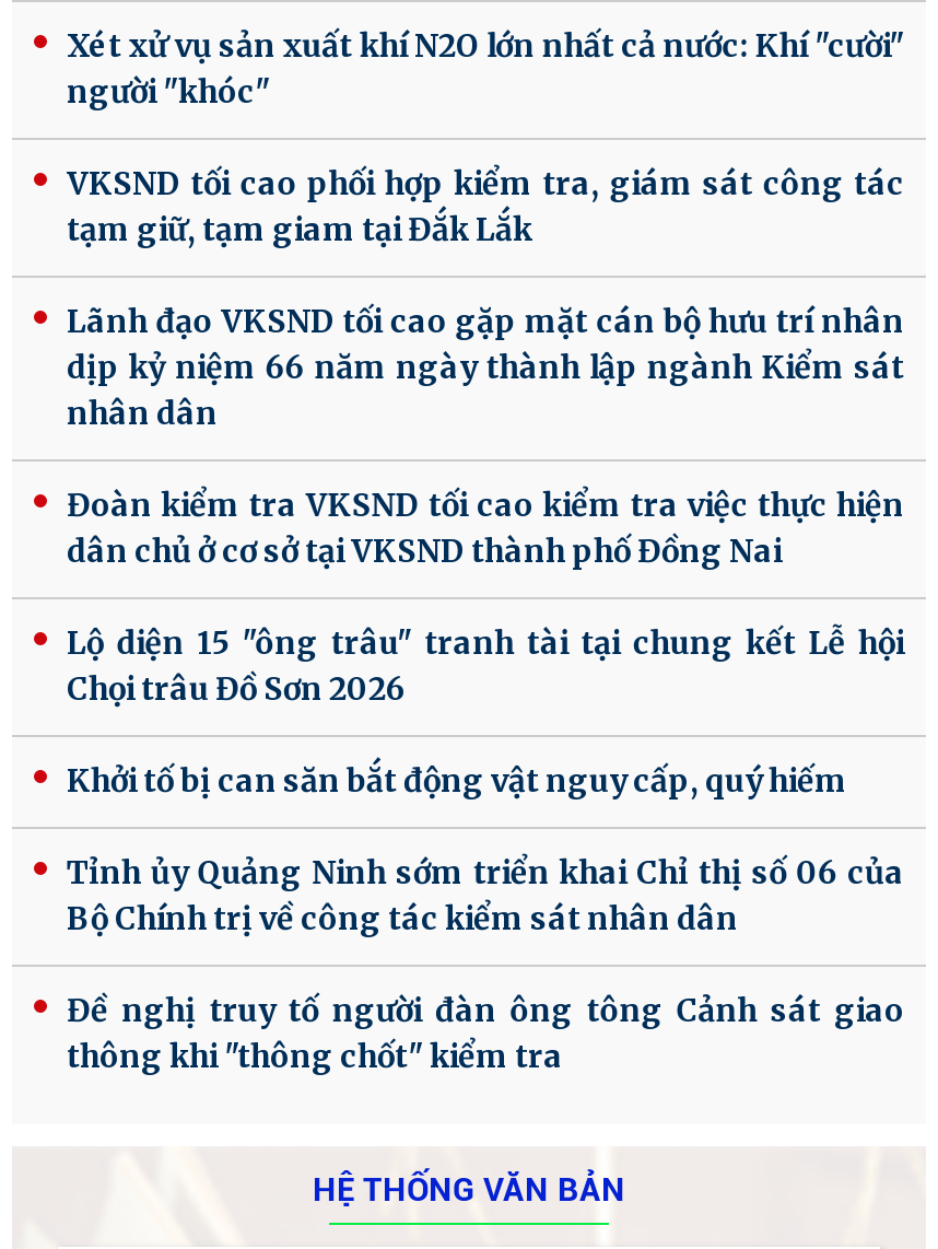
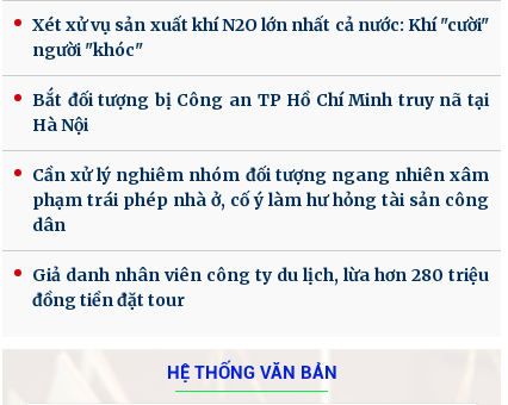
- VKSND tối cao phối hợp kiểm tra, giám sát công tác
- tạm giữ, tạm giam tại Đắk Lắk
- Lãnh đạo VKSND tối cao gặp mặt cán bộ hưu trí nhân
- dịp kỷ niệm 66 năm ngày thành lập ngành Kiểm sát
- nhân dân
- Đoàn kiểm tra VKSND tối cao kiểm tra việc thực hiện
- dân chủ ở cơ sở tại VKSND thành phố Đồng Nai
- Lộ diện 15 "ông trâu" tranh tài tại chung kết Lễ hội
- Chọi trâu Đồ Sơn 2026
- Khởi tố bị can săn bắt động vật nguy cấp, quý hiếm
- Tỉnh ủy Quảng Ninh sớm triển khai Chỉ thị số 06 của
- Bộ Chính trị về công tác kiểm sát nhân dân
- Đề nghị truy tố người đàn ông tông Cảnh sát giao
- thông khi "thông chốt" kiểm tra
+ Bắt đối tượng bị Công an TP Hồ Chí Minh truy nã tại
+ Hà Nội
+ Cần xử lý nghiêm nhóm đối tượng ngang nhiên xâm
+ phạm trái phép nhà ở, cố ý làm hư hỏng tài sản công
+ dân
+ Giả danh nhân viên công ty du lịch, lừa hơn 280 triệu
+ đồng tiền đặt tour
